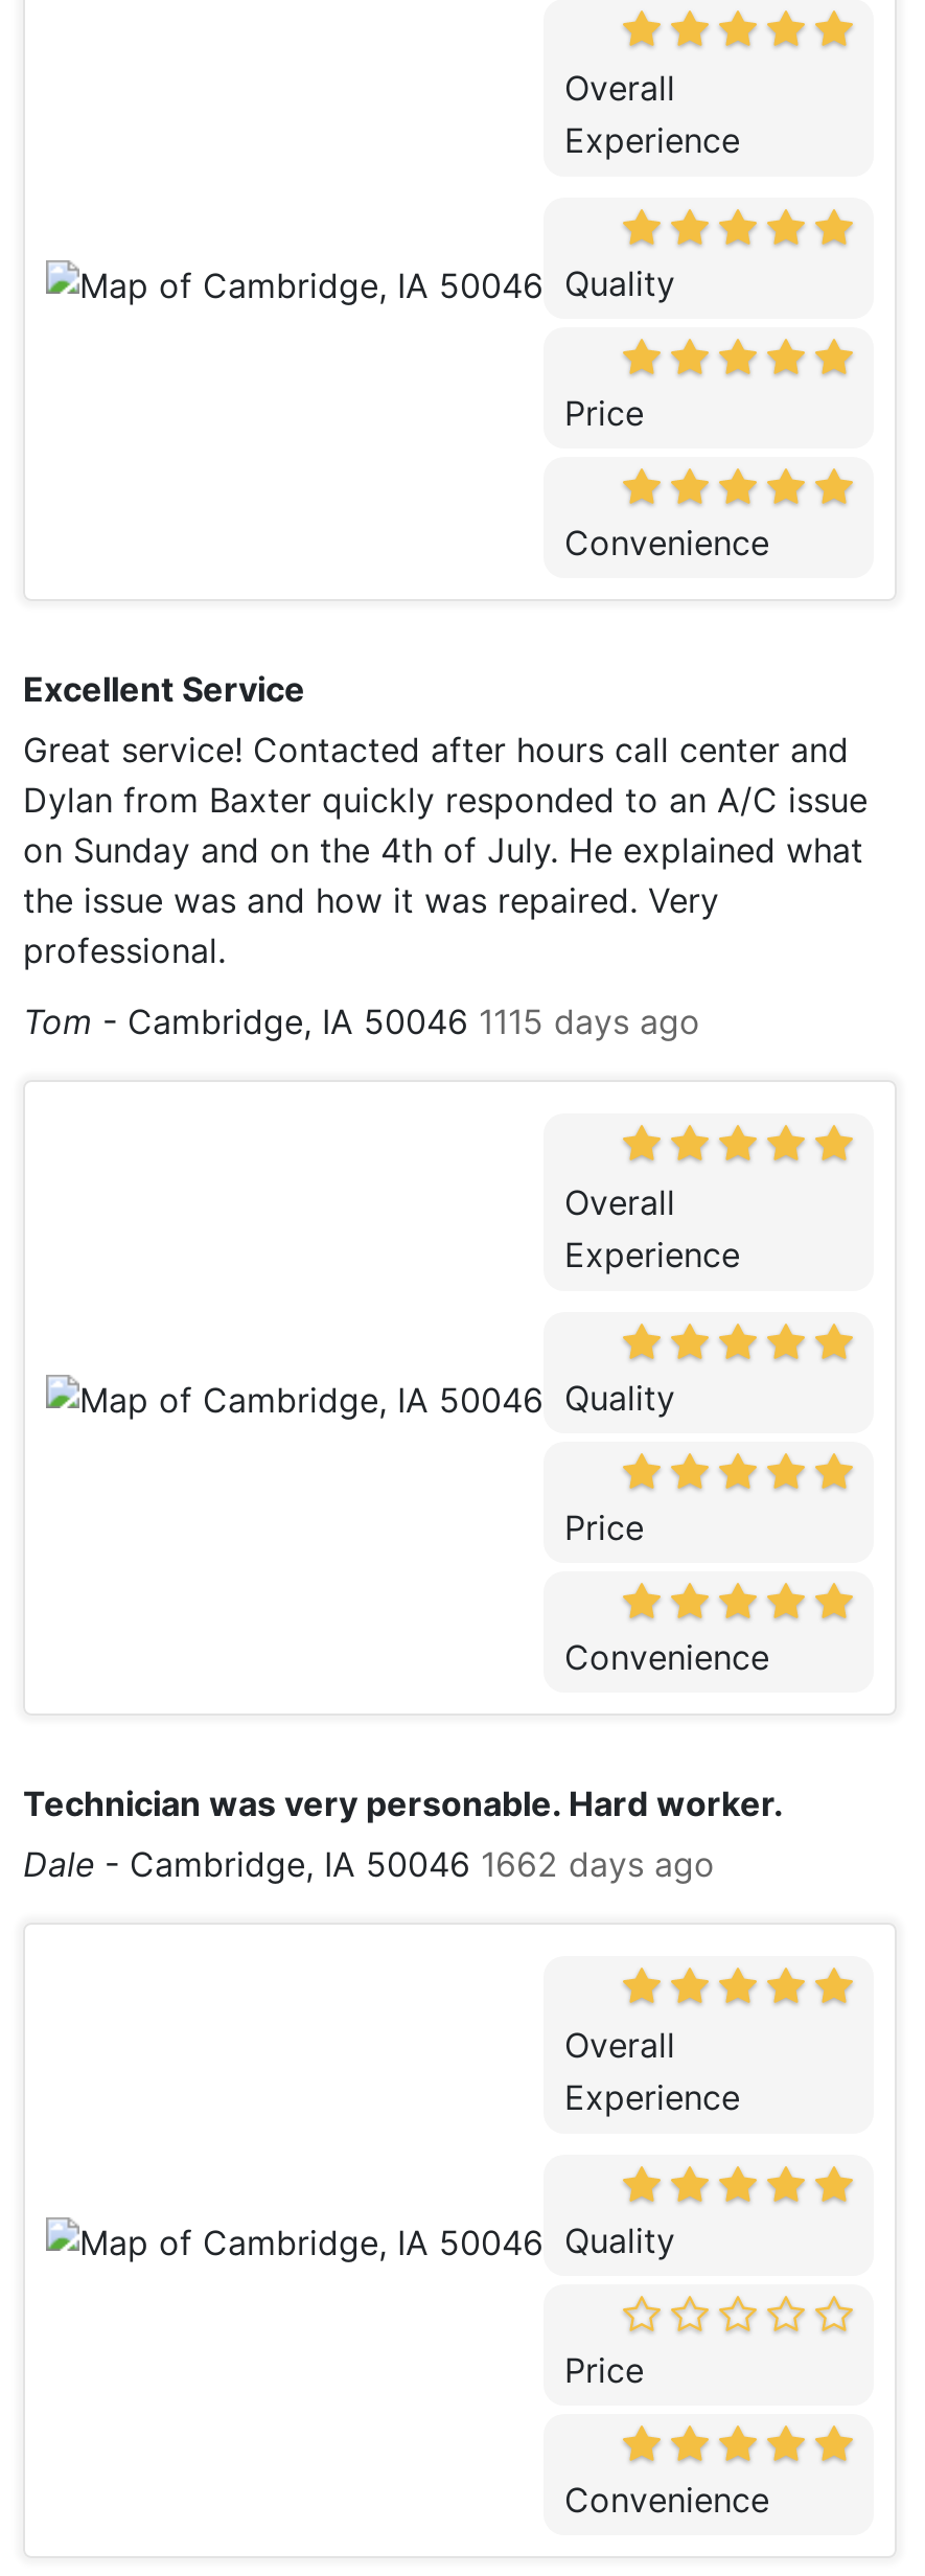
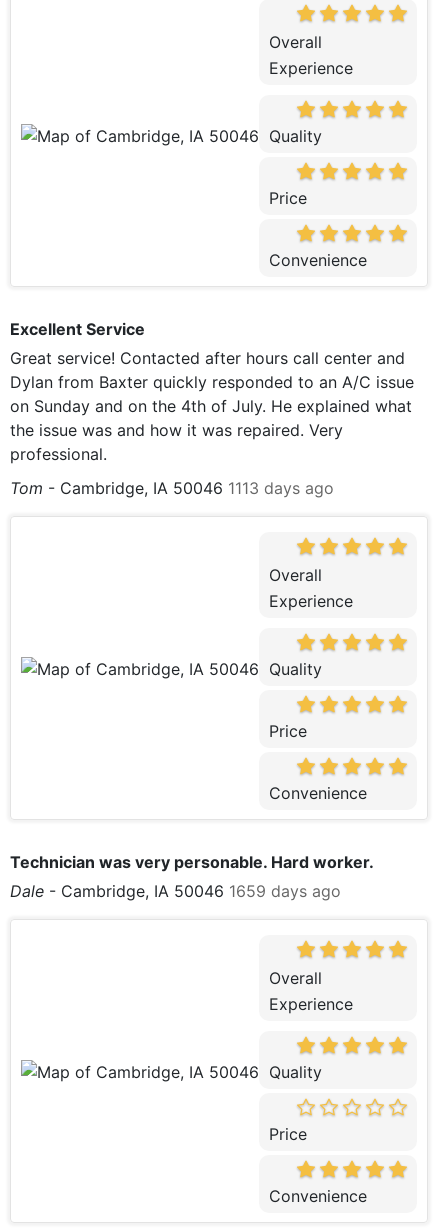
- Tom - Cambridge, IA 50046 1115 days ago
+ Tom - Cambridge, IA 50046 1113 days ago

- Dale - Cambridge, IA 50046 1662 days ago
+ Dale - Cambridge, IA 50046 1659 days ago
